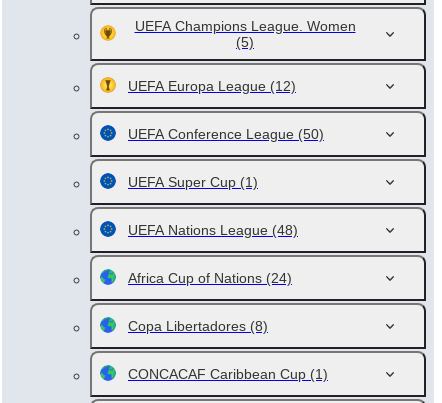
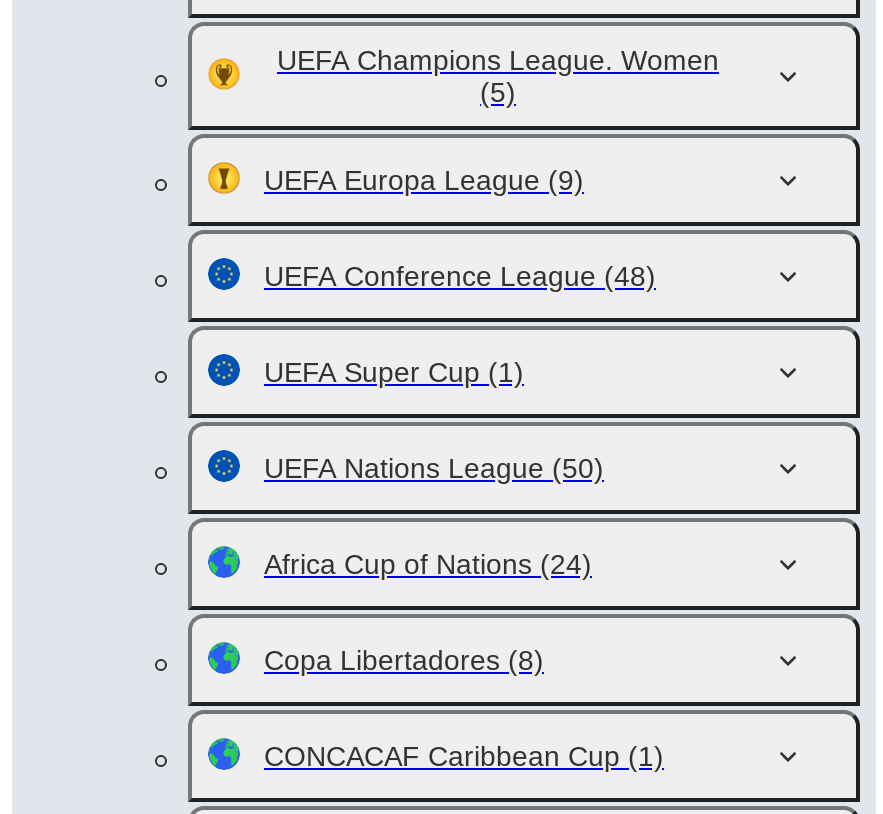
- UEFA Europa League (12)
+ UEFA Europa League (9)

- UEFA Conference League (50)
+ UEFA Conference League (48)

- UEFA Nations League (48)
+ UEFA Nations League (50)
